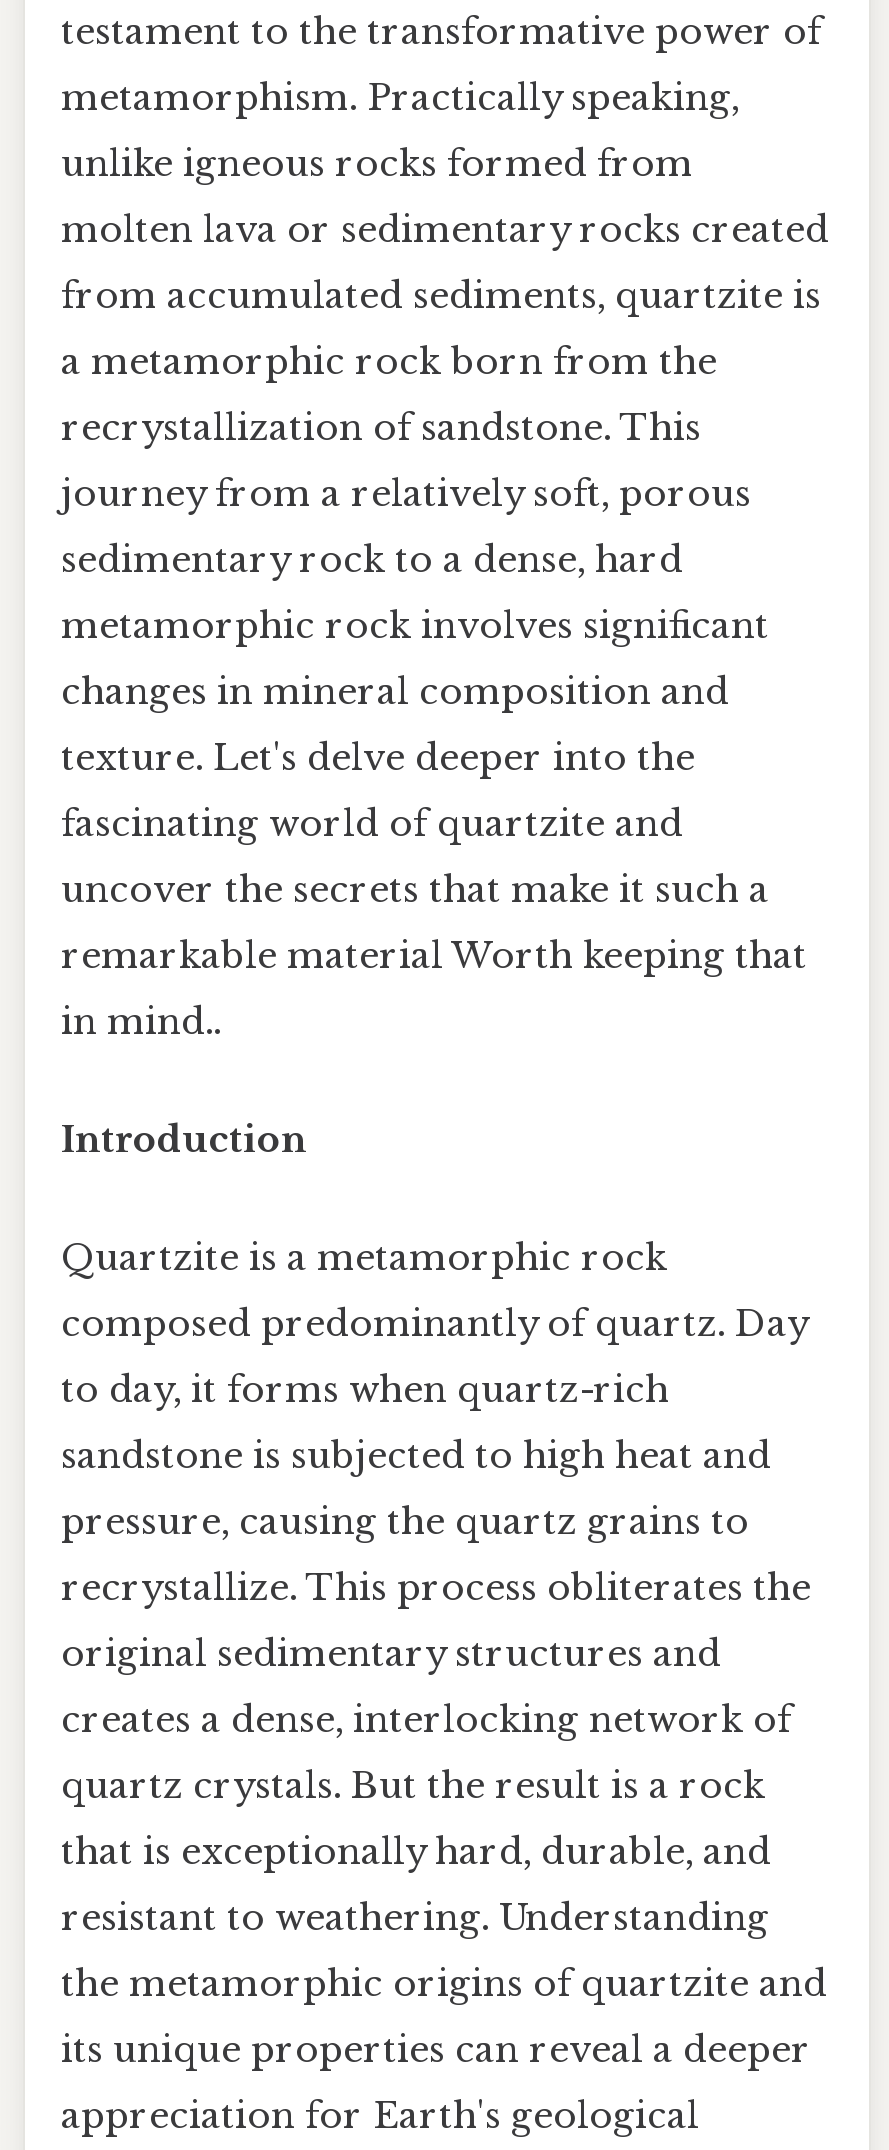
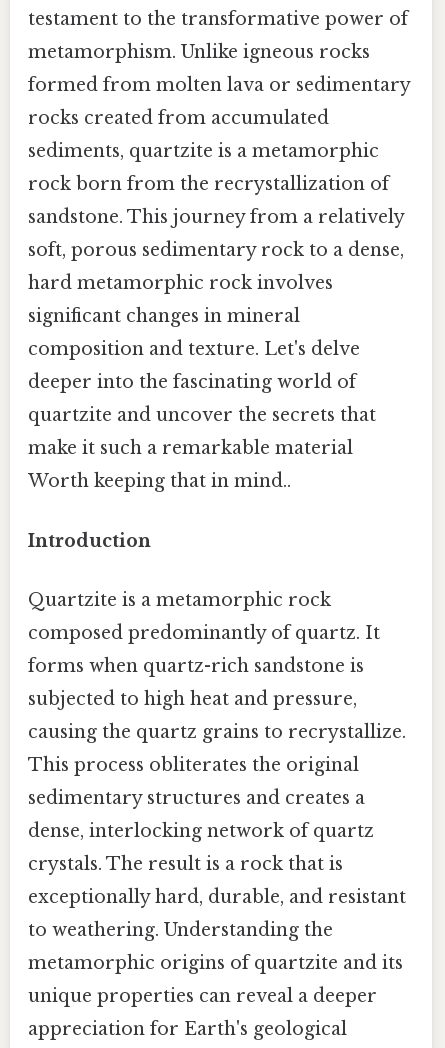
- metamorphism. Practically speaking,
- unlike igneous rocks formed from
- molten lava or sedimentary rocks created
- from accumulated sediments, quartzite is
- a metamorphic rock born from the
- recrystallization of sandstone. This
- journey from a relatively soft, porous
- sedimentary rock to a dense, hard
- metamorphic rock involves significant
- changes in mineral composition and
- texture. Let's delve deeper into the
- fascinating world of quartzite and
- uncover the secrets that make it such a
- remarkable material Worth keeping that
- in mind..
+ metamorphism. Unlike igneous rocks
+ formed from molten lava or sedimentary
+ rocks created from accumulated
+ sediments, quartzite is a metamorphic
+ rock born from the recrystallization of
+ sandstone. This journey from a relatively
+ soft, porous sedimentary rock to a dense,
+ hard metamorphic rock involves
+ significant changes in mineral
+ composition and texture. Let's delve
+ deeper into the fascinating world of
+ quartzite and uncover the secrets that
+ make it such a remarkable material
+ Worth keeping that in mind..

- composed predominantly of quartz. Day
+ composed predominantly of quartz. It

- to day, it forms when quartz-rich
+ forms when quartz-rich sandstone is

- sandstone is subjected to high heat and
+ subjected to high heat and pressure,

- pressure, causing the quartz grains to
+ causing the quartz grains to recrystallize.

- recrystallize. This process obliterates the
+ This process obliterates the original

- original sedimentary structures and
+ sedimentary structures and creates a

- creates a dense, interlocking network of
+ dense, interlocking network of quartz

- quartz crystals. But the result is a rock
+ crystals. The result is a rock that is

- that is exceptionally hard, durable, and
+ exceptionally hard, durable, and resistant

- resistant to weathering. Understanding
+ to weathering. Understanding the

- the metamorphic origins of quartzite and
+ metamorphic origins of quartzite and its

- its unique properties can reveal a deeper
+ unique properties can reveal a deeper
